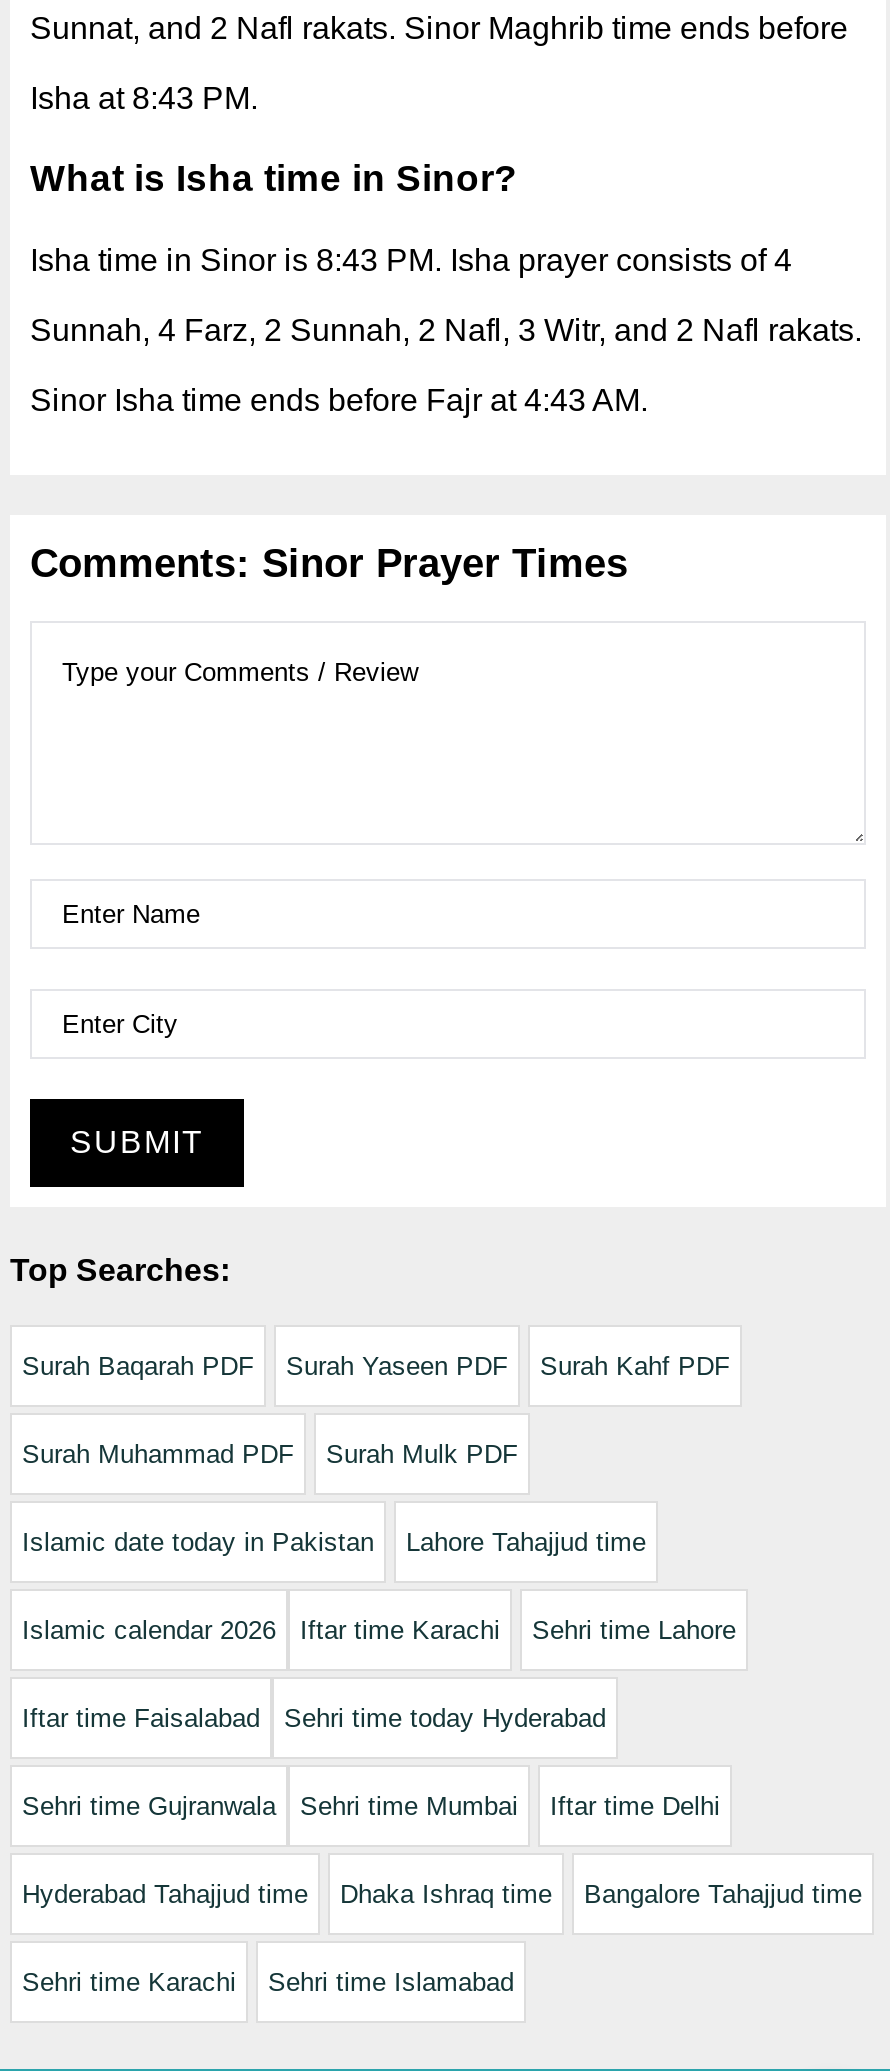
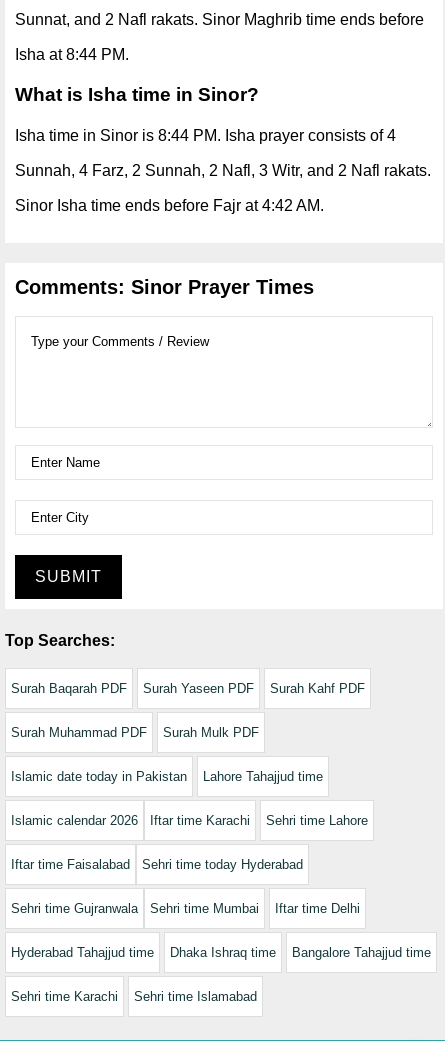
- Isha at 8:43 PM.
+ Isha at 8:44 PM.

- Isha time in Sinor is 8:43 PM. Isha prayer consists of 4
+ Isha time in Sinor is 8:44 PM. Isha prayer consists of 4

- Sinor Isha time ends before Fajr at 4:43 AM.
+ Sinor Isha time ends before Fajr at 4:42 AM.
